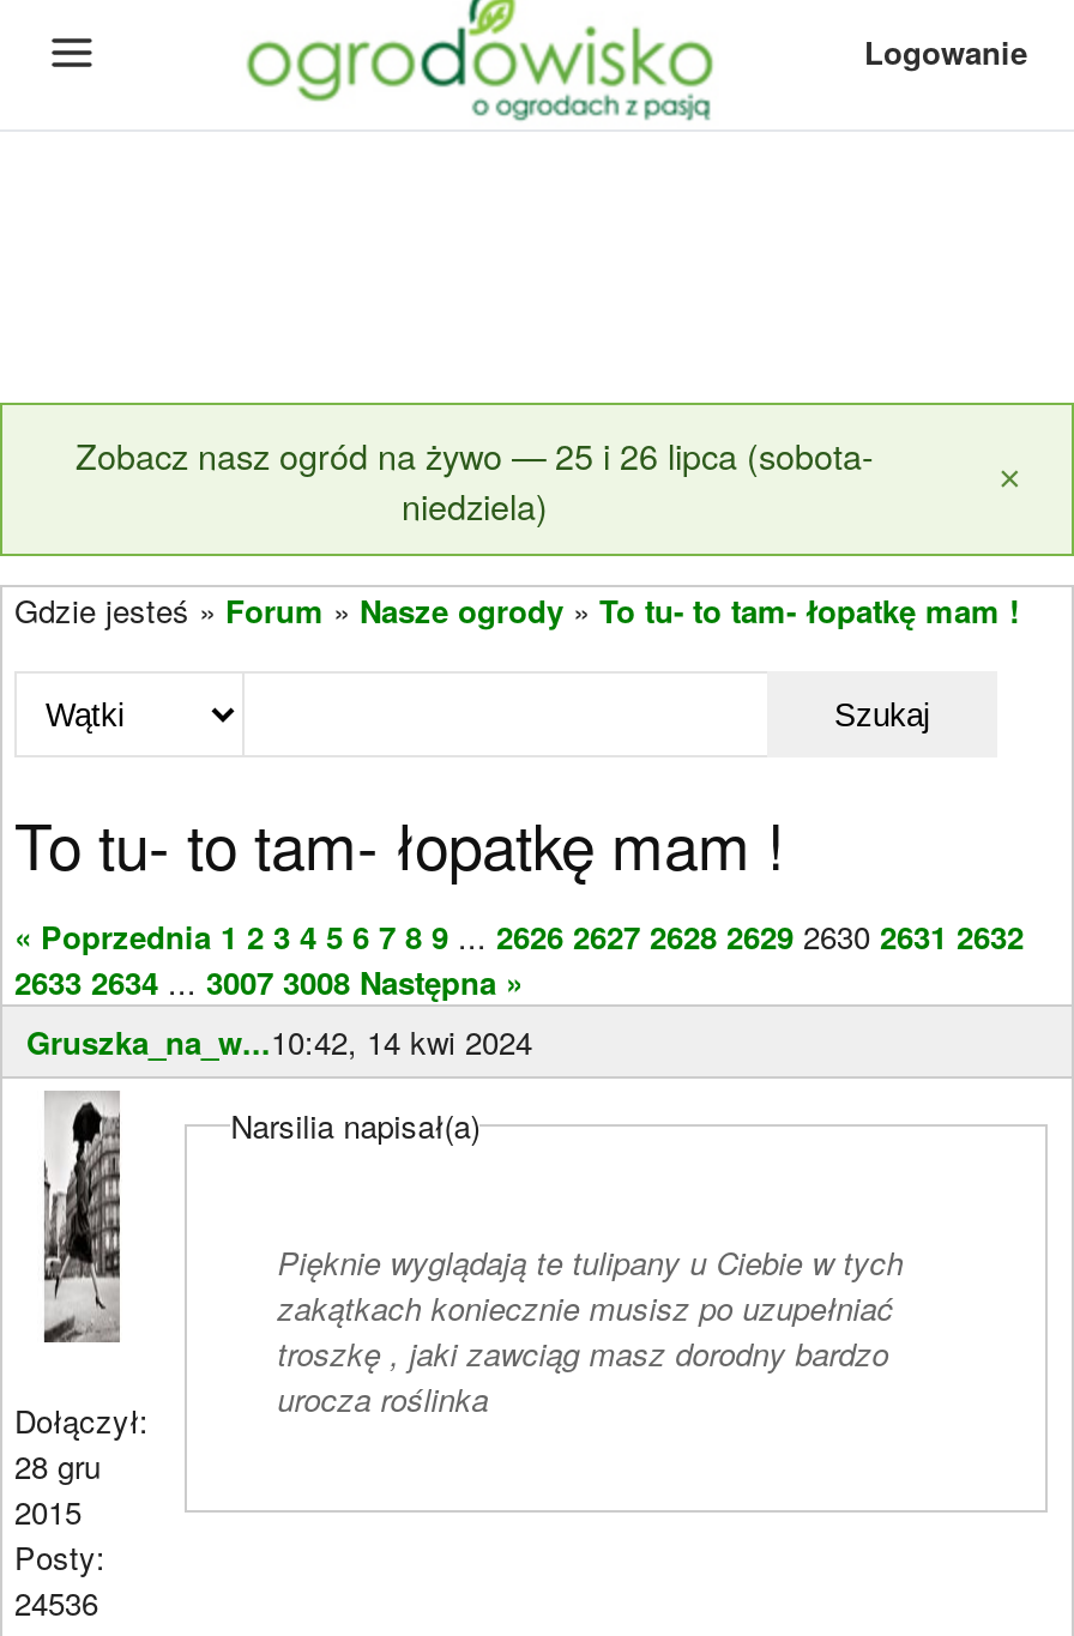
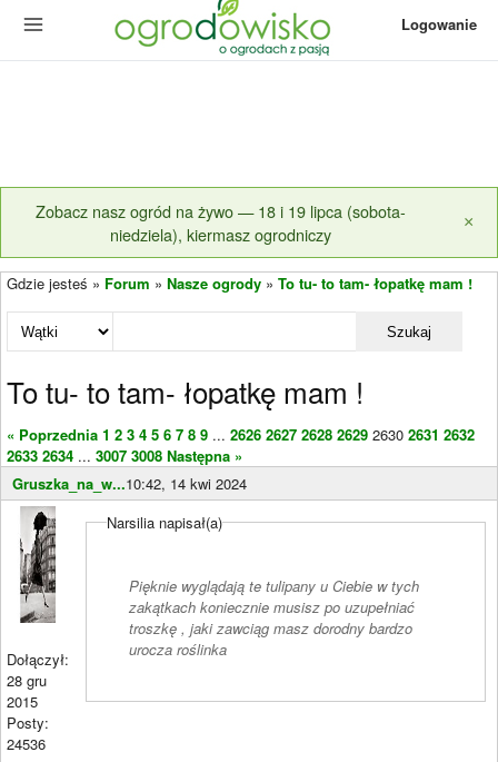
- Zobacz nasz ogród na żywo — 25 i 26 lipca (sobota-
- niedziela)
+ Zobacz nasz ogród na żywo — 18 i 19 lipca (sobota-
+ niedziela), kiermasz ogrodniczy
